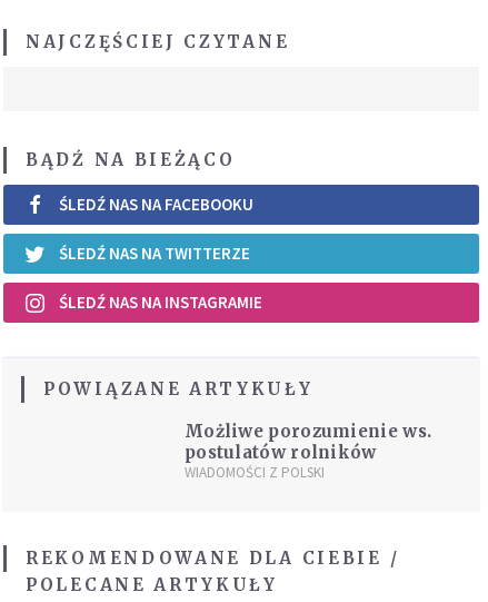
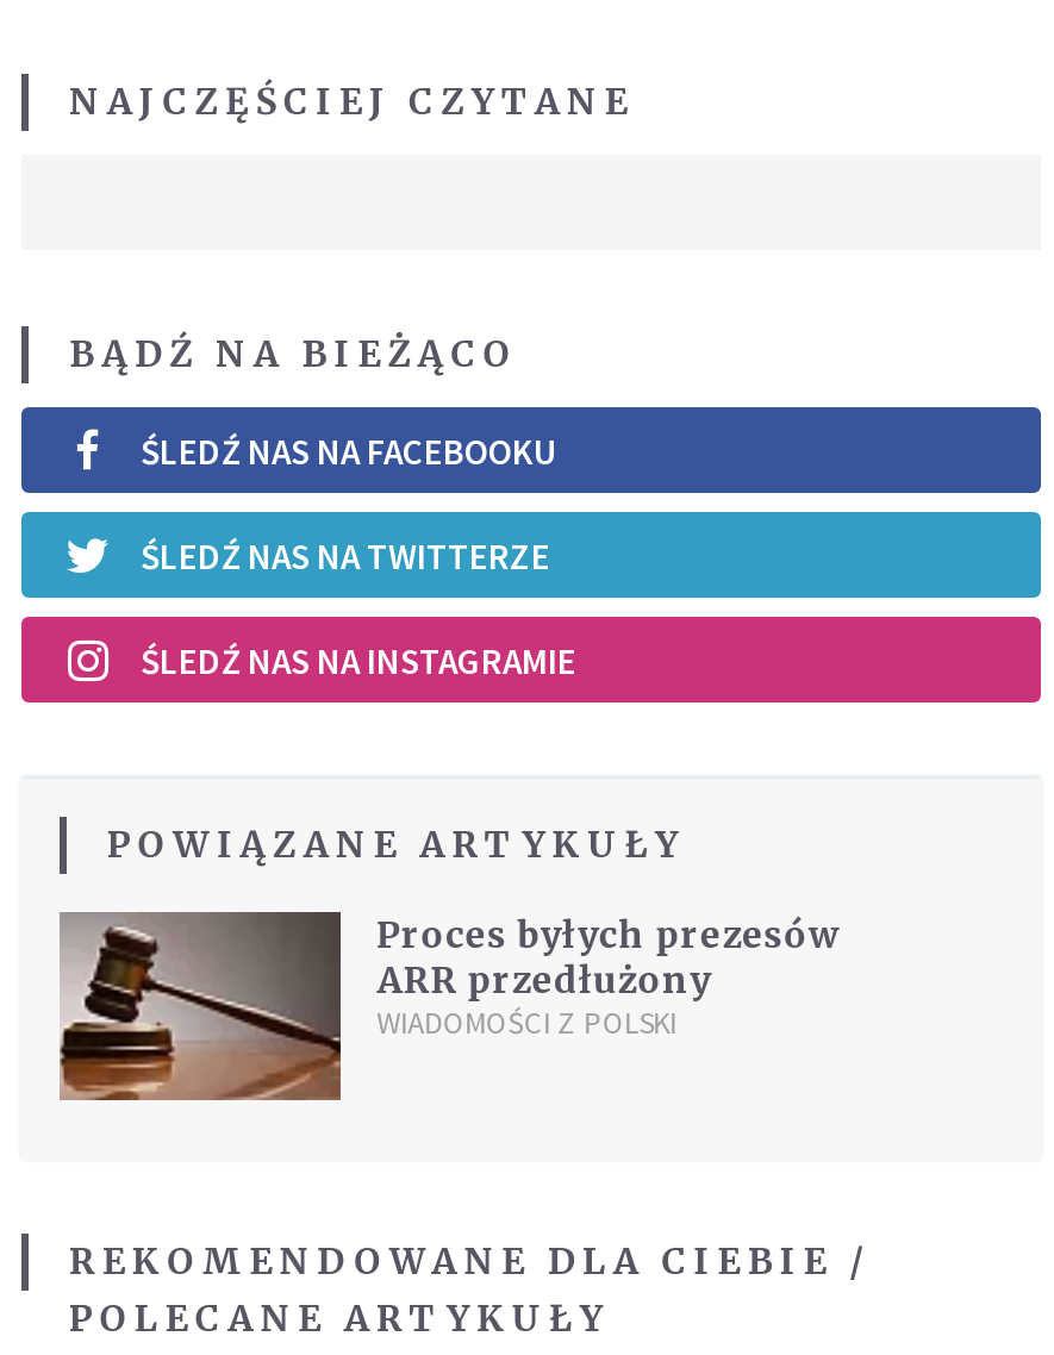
+ [image]

- Możliwe porozumienie ws.
- postulatów rolników
+ Proces byłych prezesów
+ ARR przedłużony
